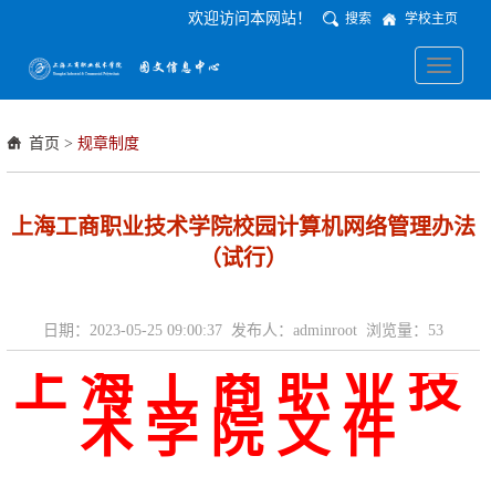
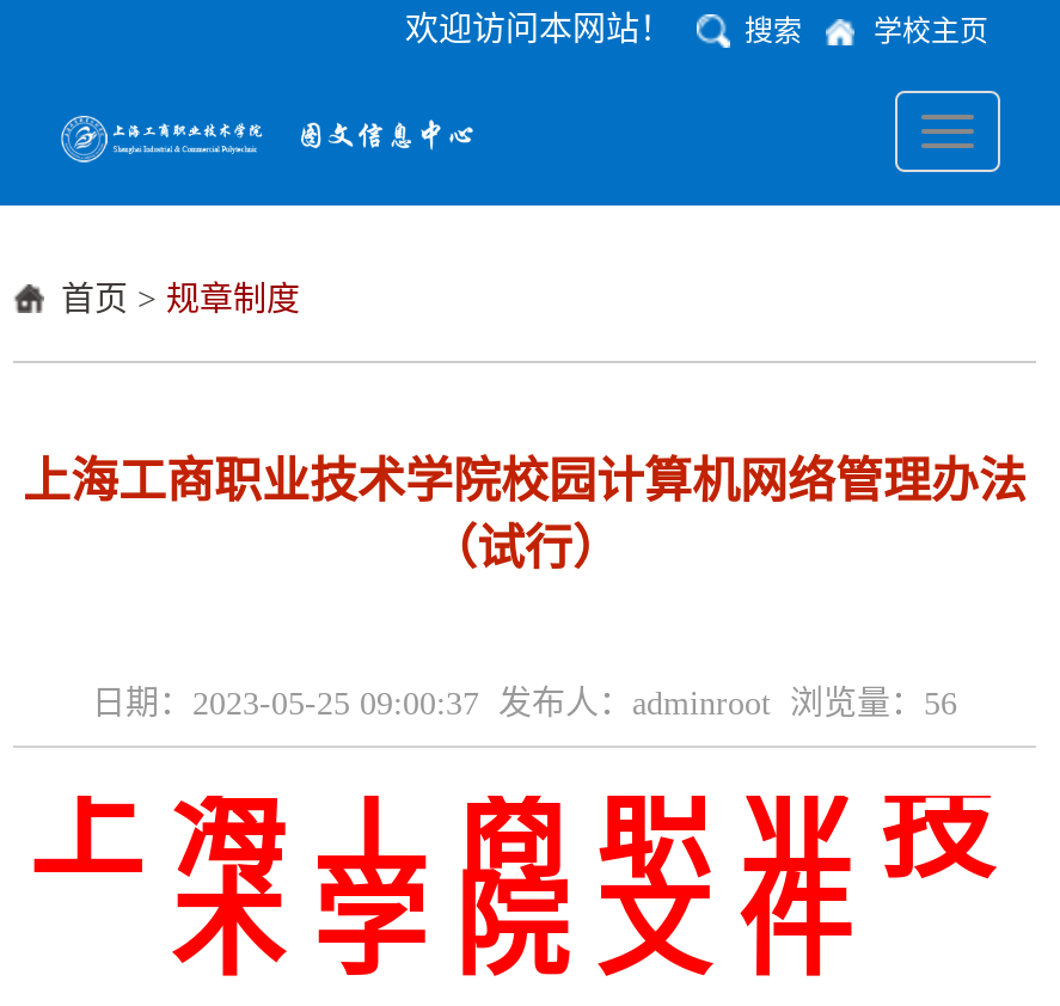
- 日期：2023-05-25 09:00:37 发布人：adminroot 浏览量：53
+ 日期：2023-05-25 09:00:37 发布人：adminroot 浏览量：56
